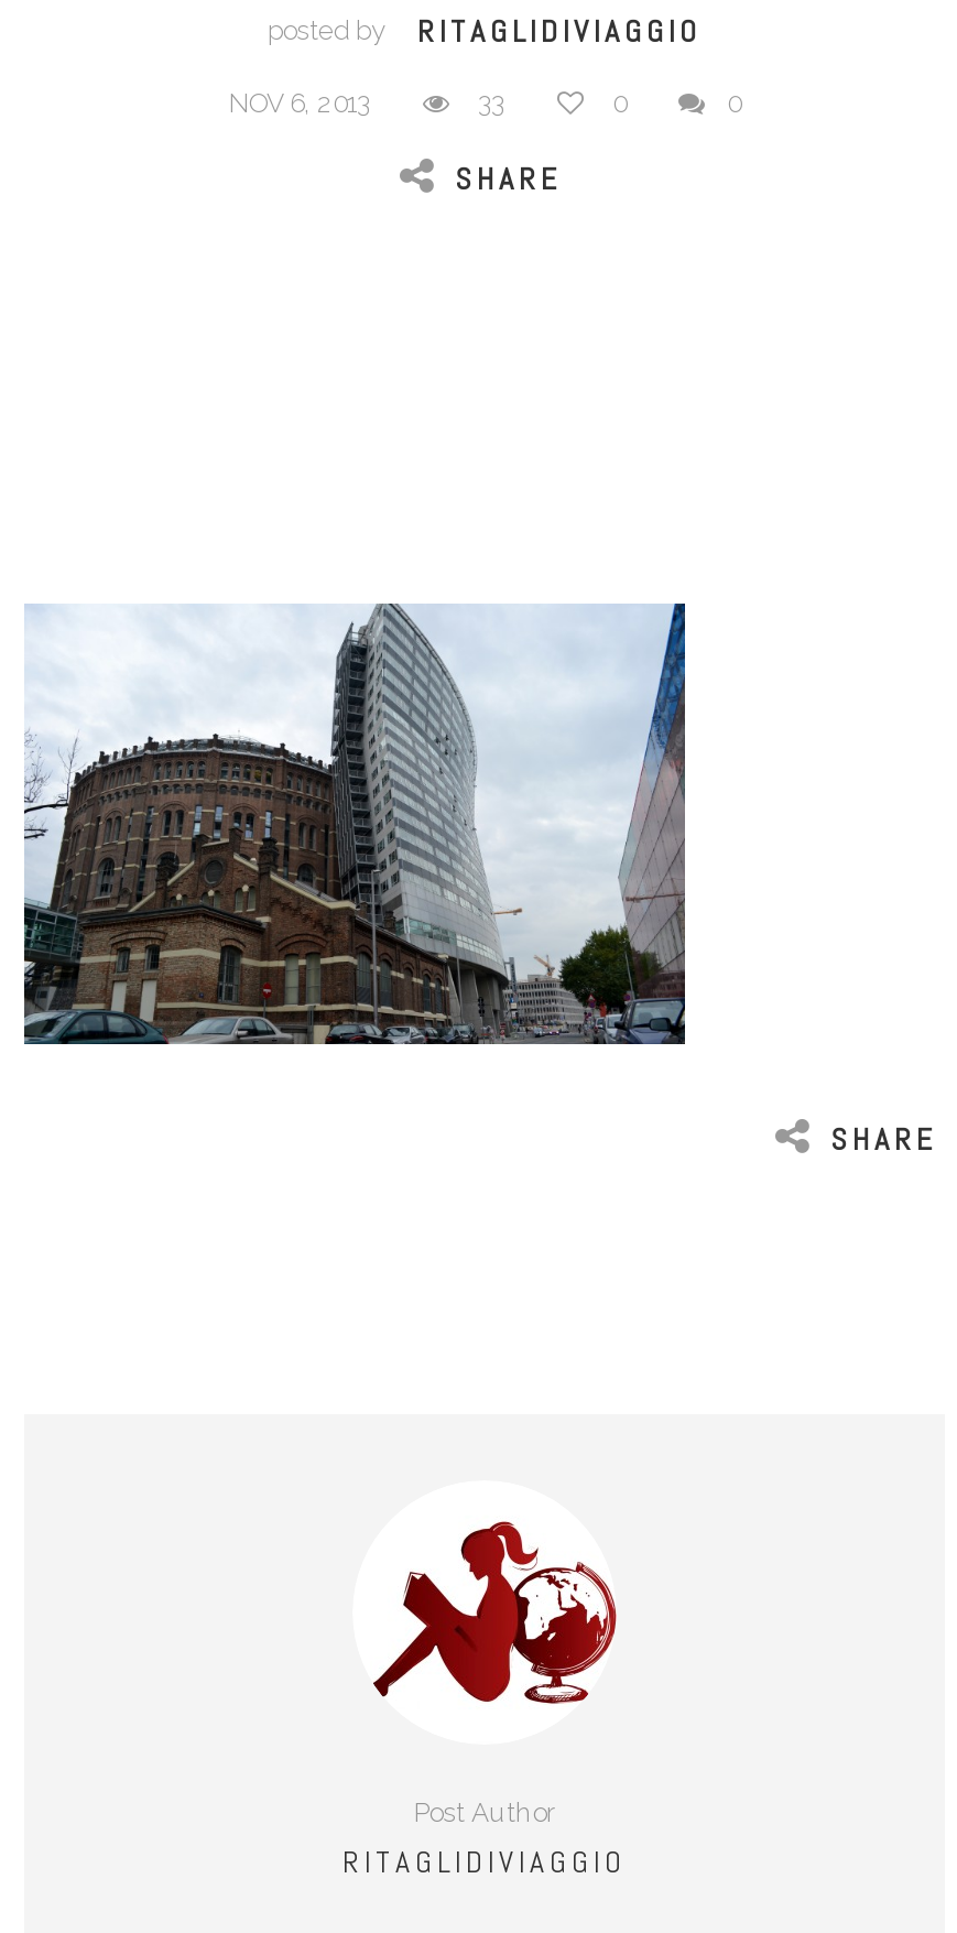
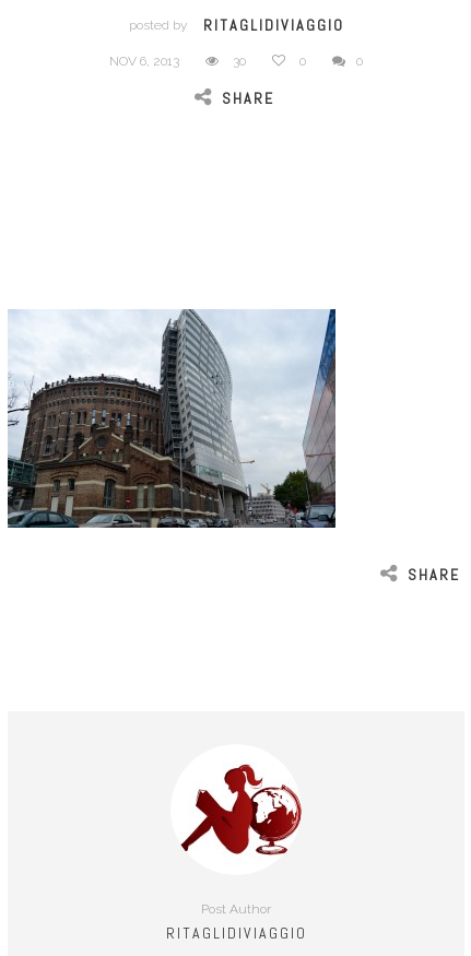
- 33
+ 30
